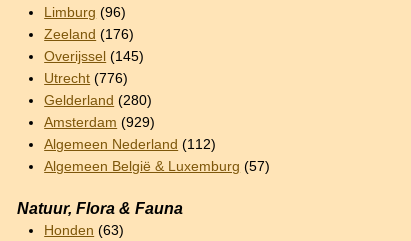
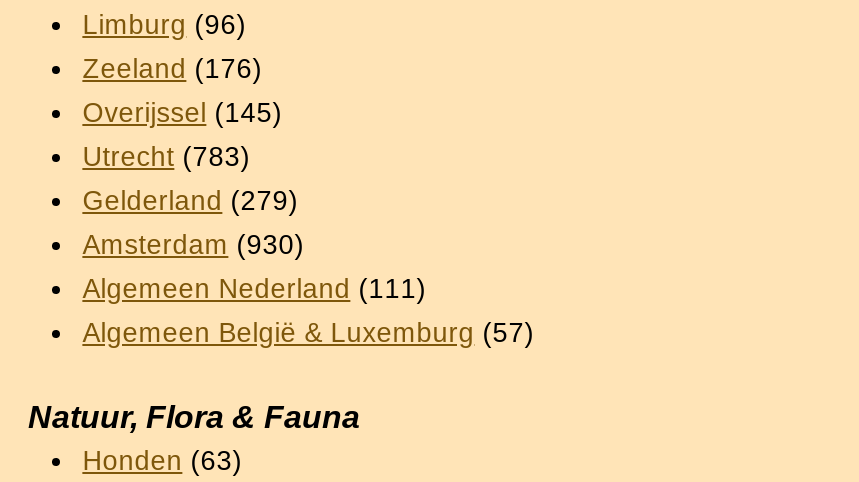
- Utrecht (776)
+ Utrecht (783)

- Gelderland (280)
+ Gelderland (279)

- Amsterdam (929)
+ Amsterdam (930)

- Algemeen Nederland (112)
+ Algemeen Nederland (111)
